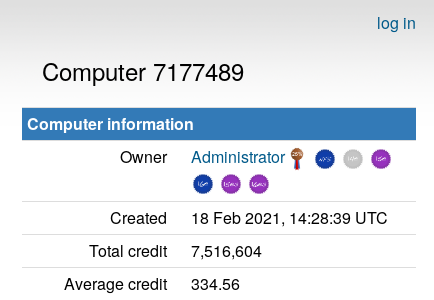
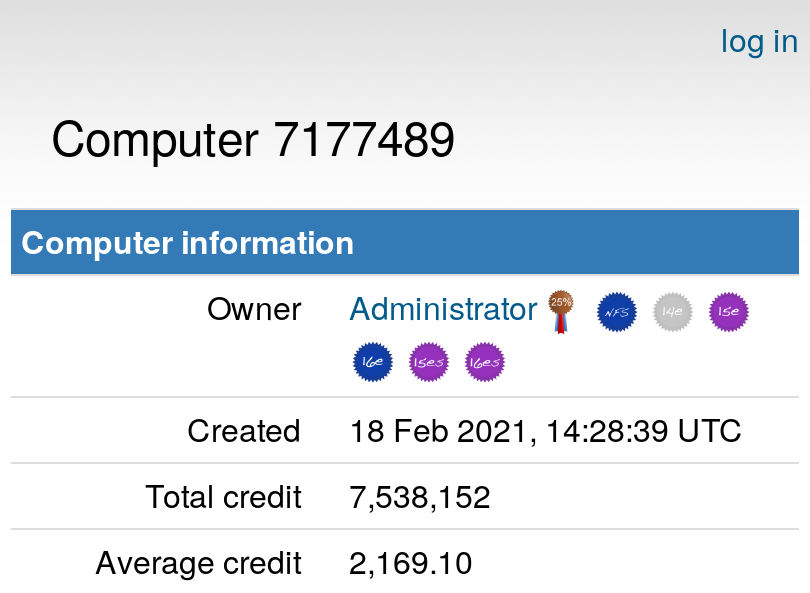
- Total credit 7,516,604
+ Total credit 7,538,152

- Average credit 334.56
+ Average credit 2,169.10
